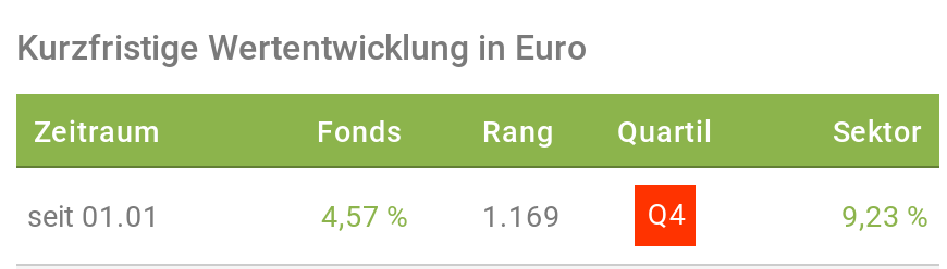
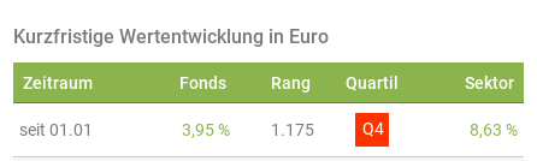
- 4,57 %
+ 3,95 %

- 1.169
+ 1.175

- 9,23 %
+ 8,63 %
